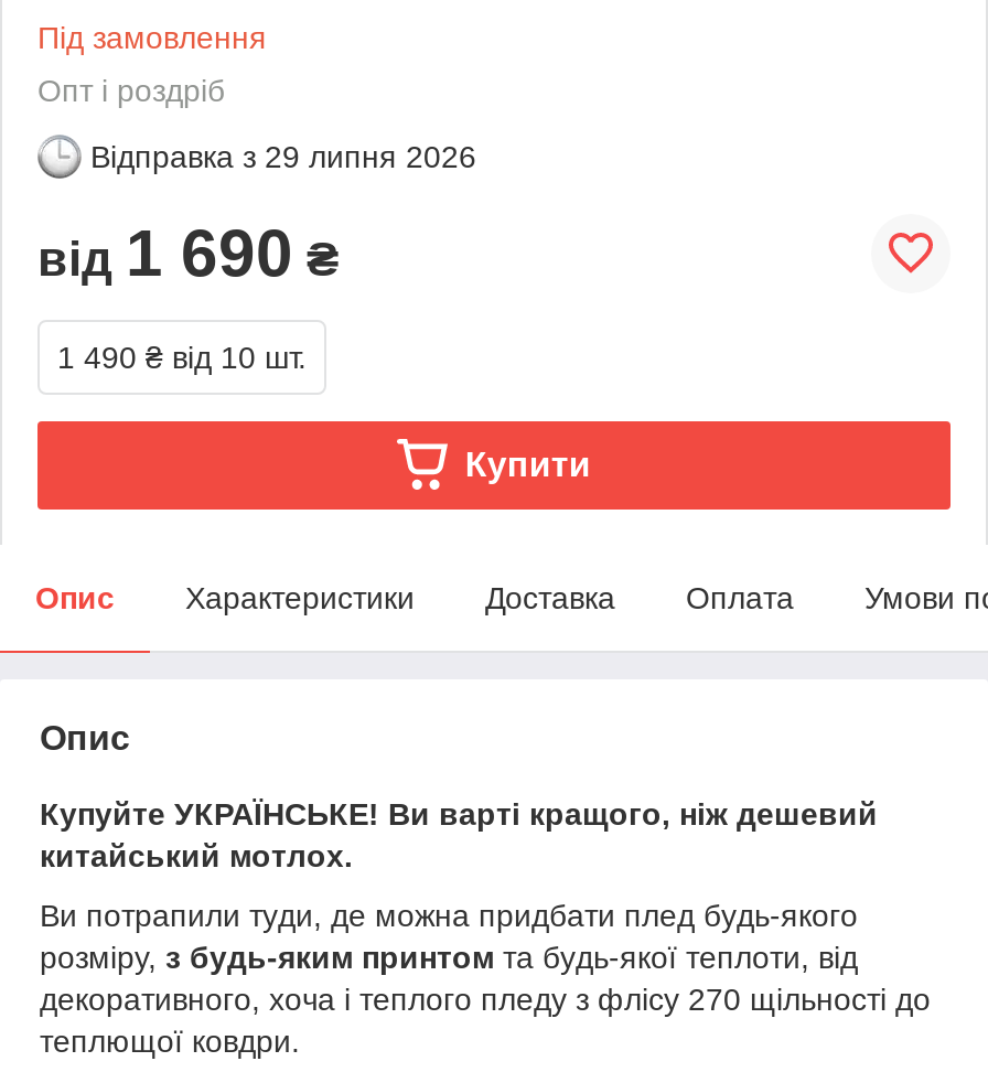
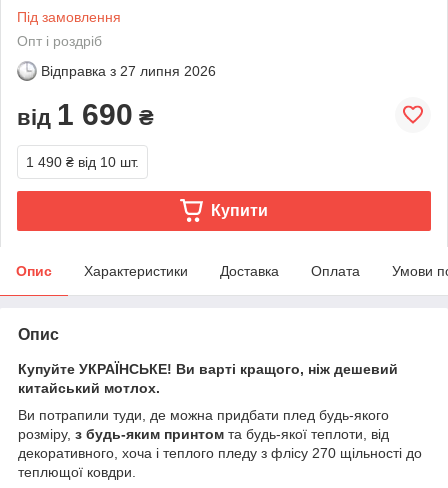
- Відправка з 29 липня 2026
+ Відправка з 27 липня 2026
